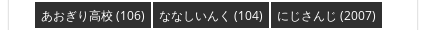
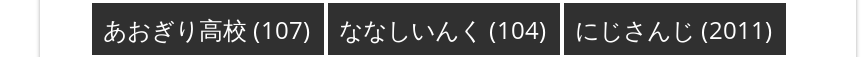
- あおぎり高校(106)
+ あおぎり高校(107)

- にじさんじ(2007)
+ にじさんじ(2011)
